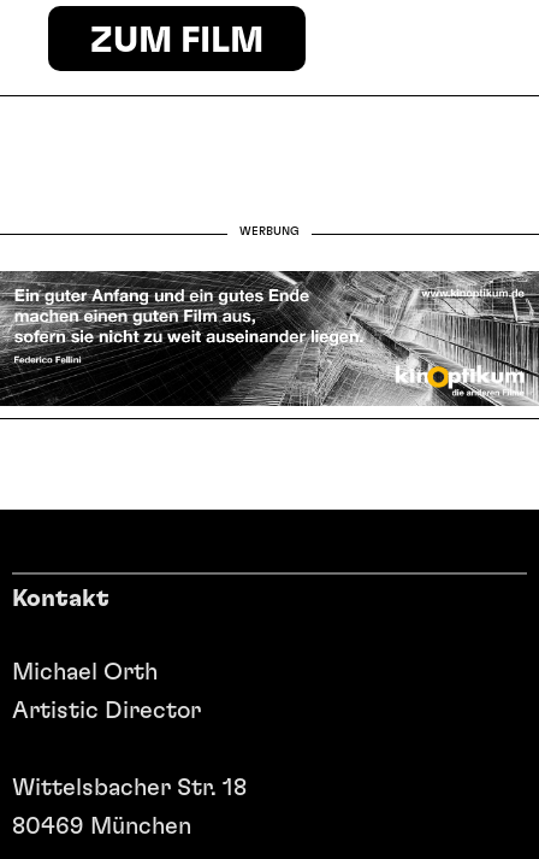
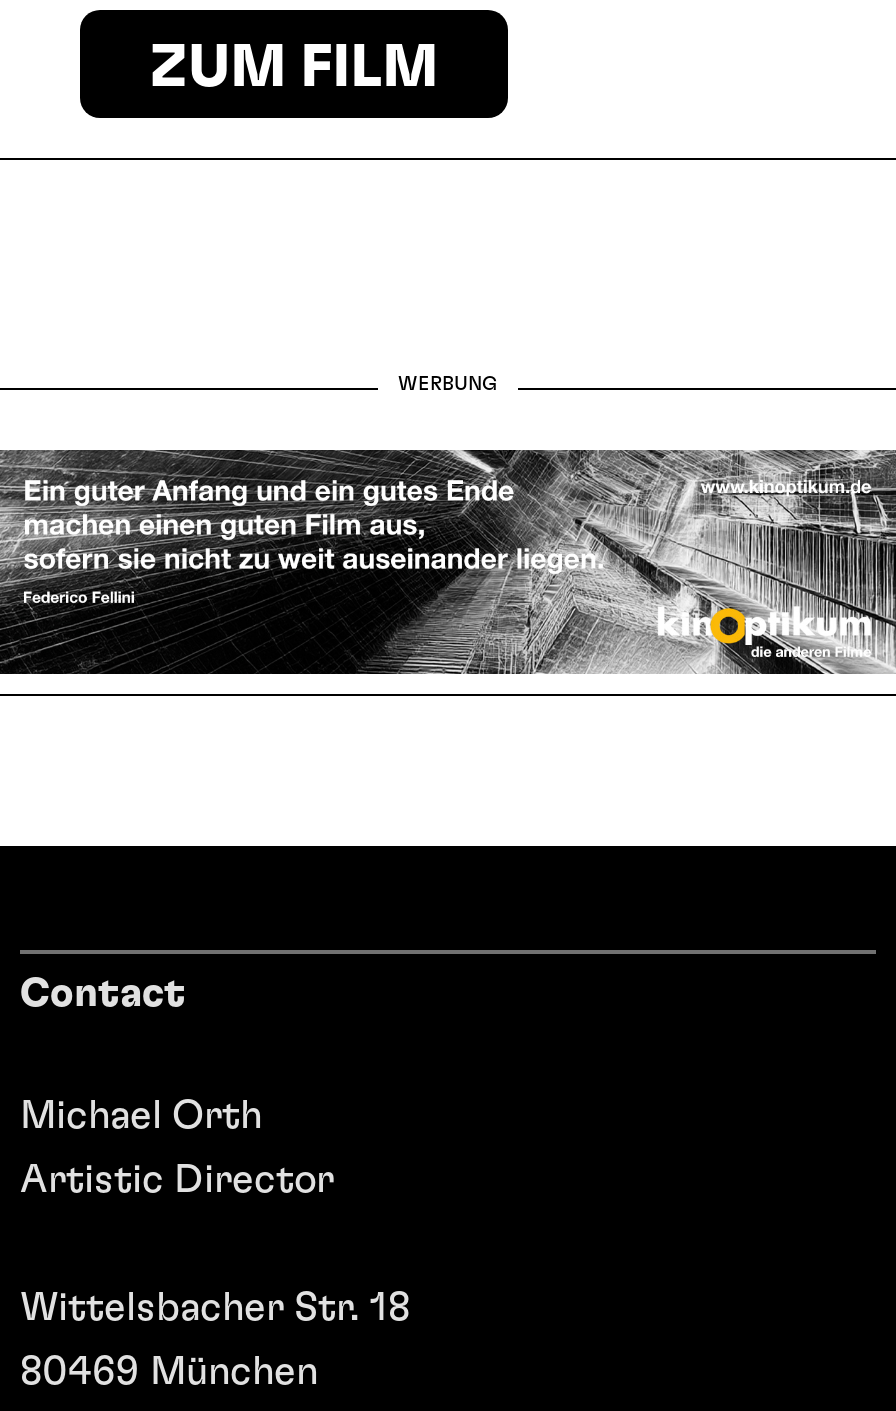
- Kontakt
+ Contact
